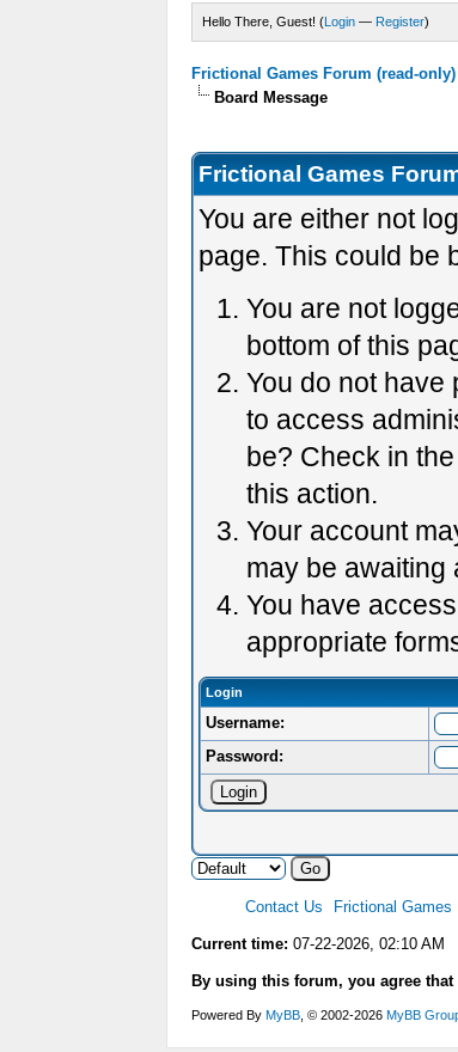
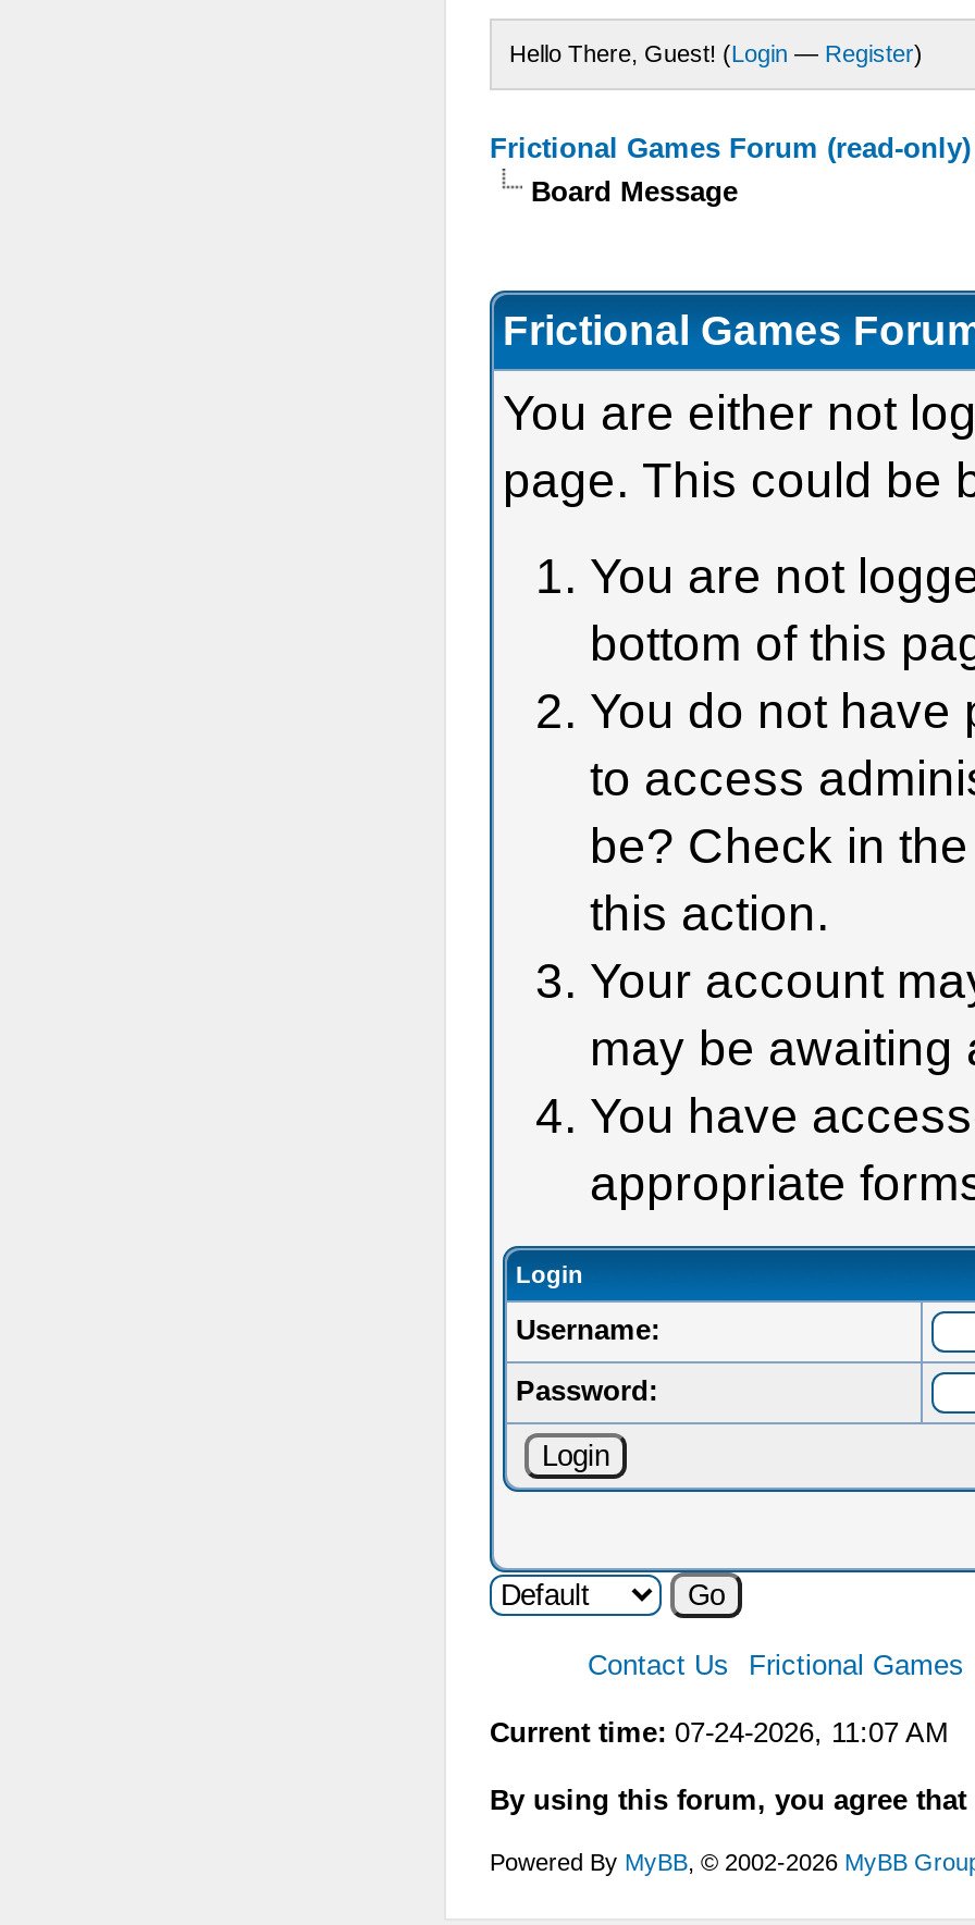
- Current time: 07-22-2026, 02:10 AM
+ Current time: 07-24-2026, 11:07 AM
